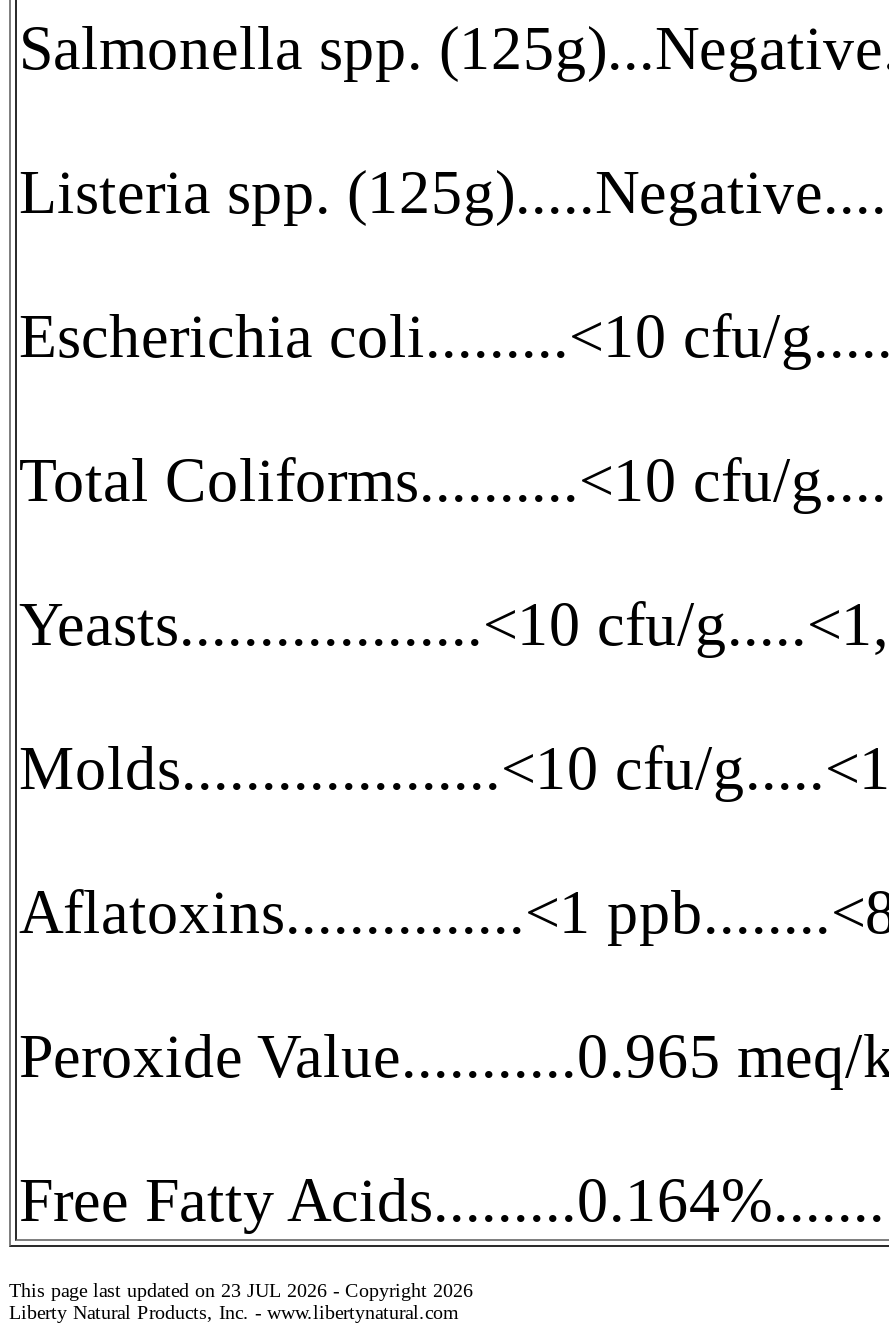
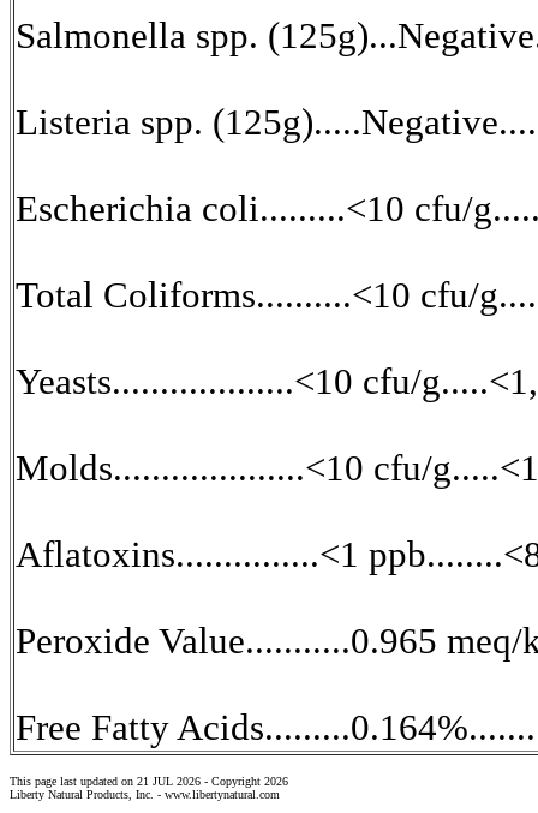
- This page last updated on 23 JUL 2026 - Copyright 2026
+ This page last updated on 21 JUL 2026 - Copyright 2026
